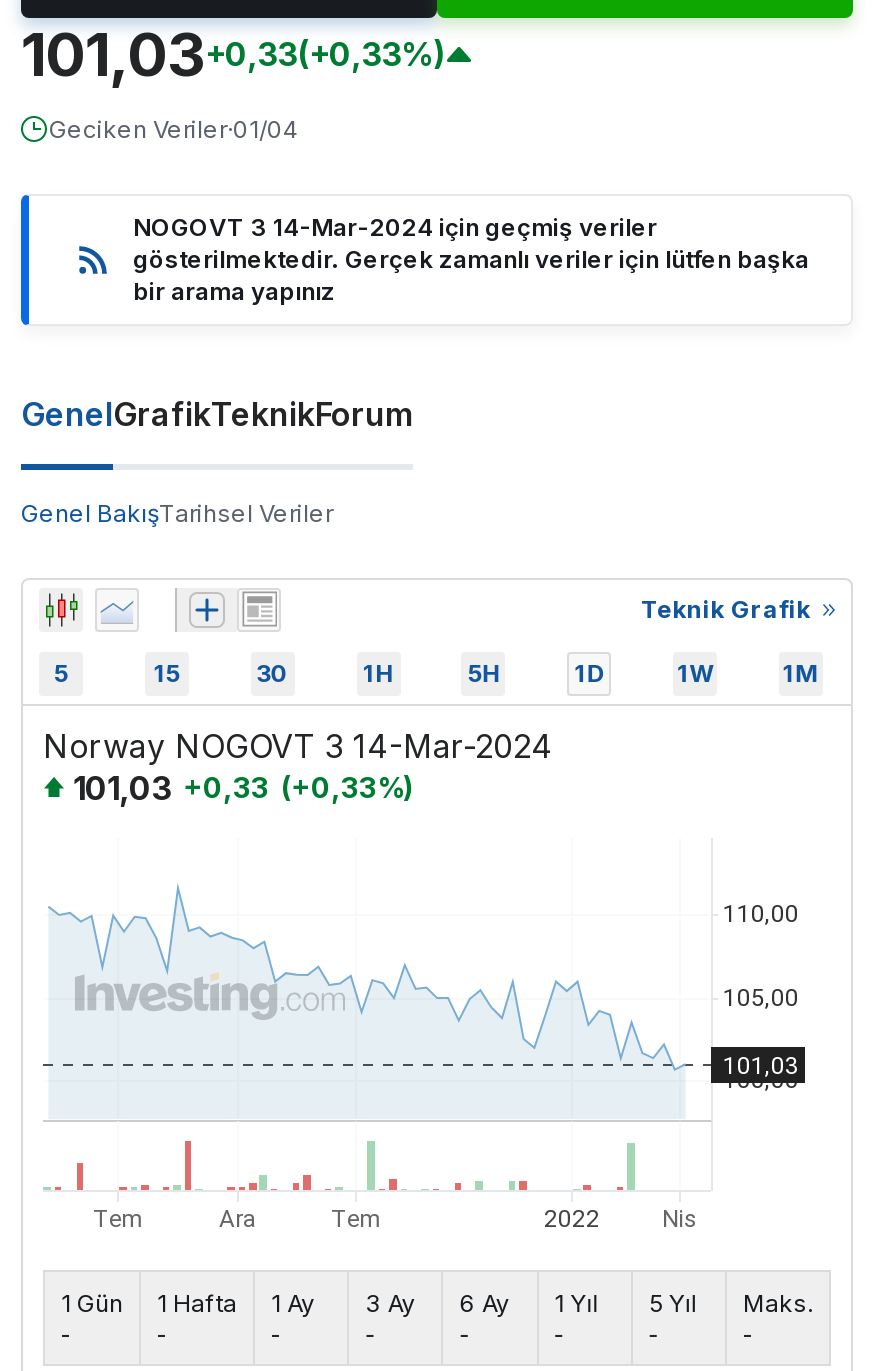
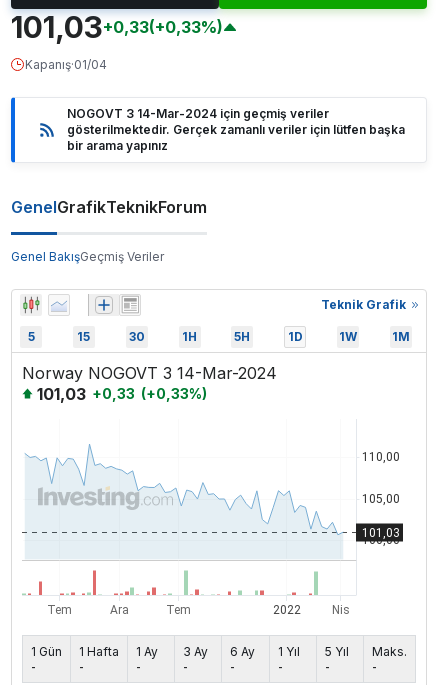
- Geciken Veriler·01/04
+ Kapanış·01/04

- Genel BakışTarihsel Veriler
+ Genel BakışGeçmiş Veriler
